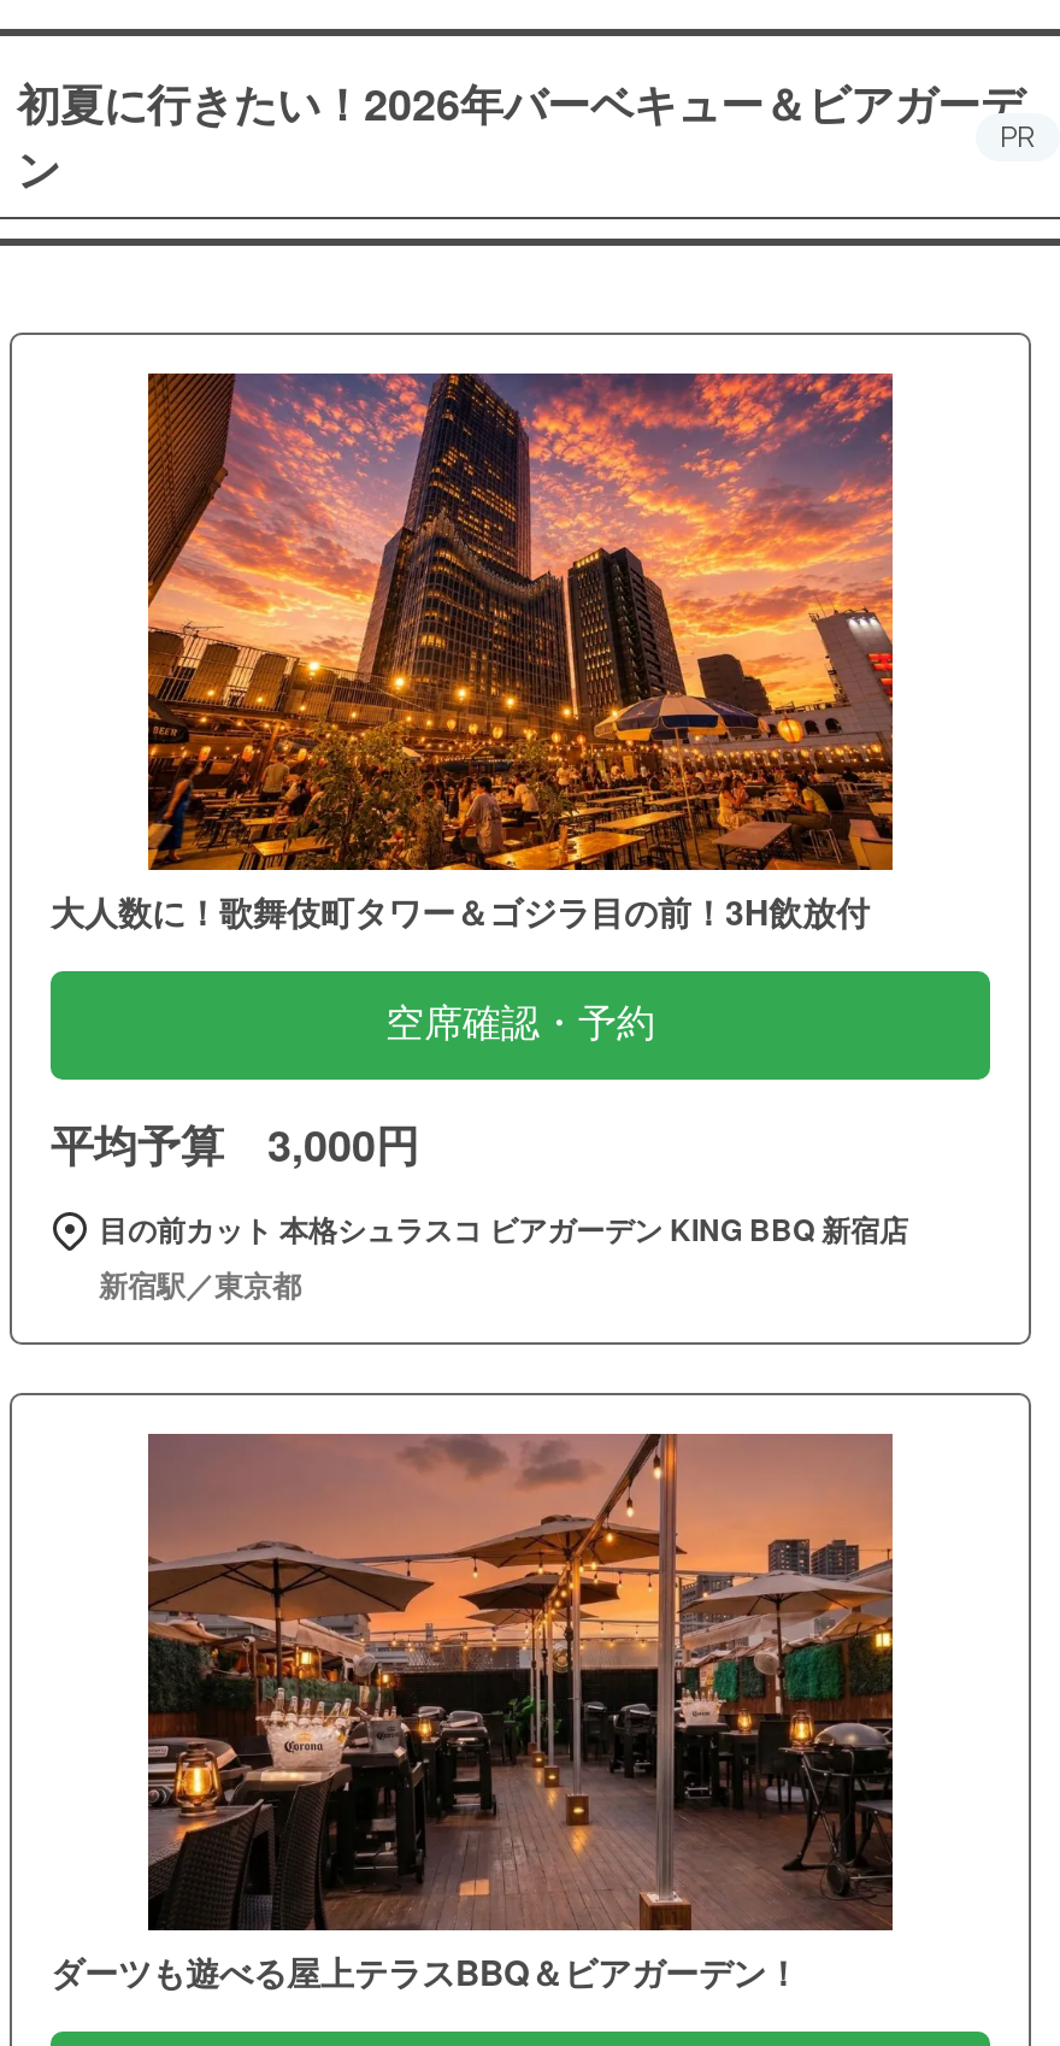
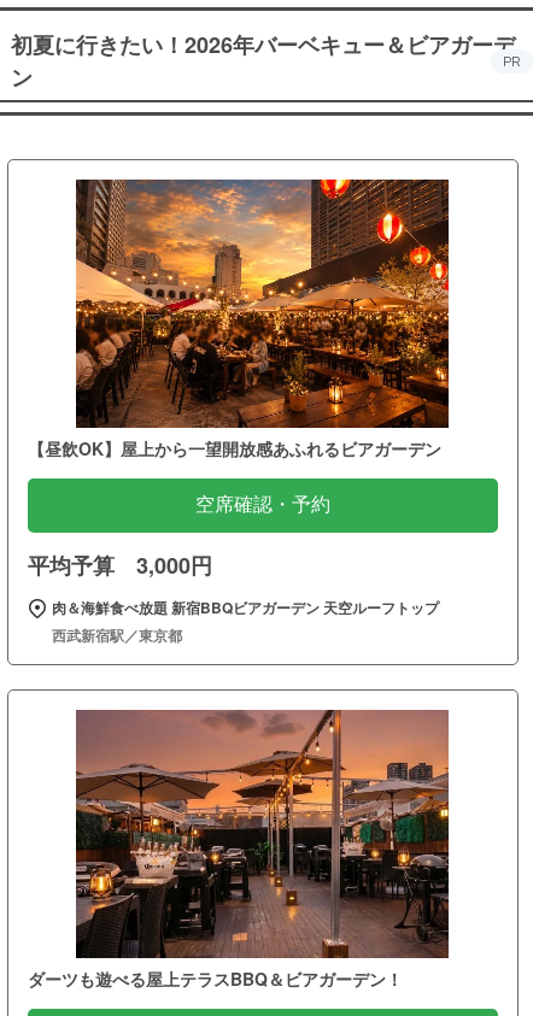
- [image]
- 大人数に！歌舞伎町タワー＆ゴジラ目の前！3H飲放付
+ [image]
+ 【昼飲OK】屋上から一望開放感あふれるビアガーデン

- 目の前カット 本格シュラスコ ビアガーデン KING BBQ 新宿店
- 新宿駅／東京都
+ 肉＆海鮮食べ放題 新宿BBQビアガーデン 天空ルーフトップ
+ 西武新宿駅／東京都
